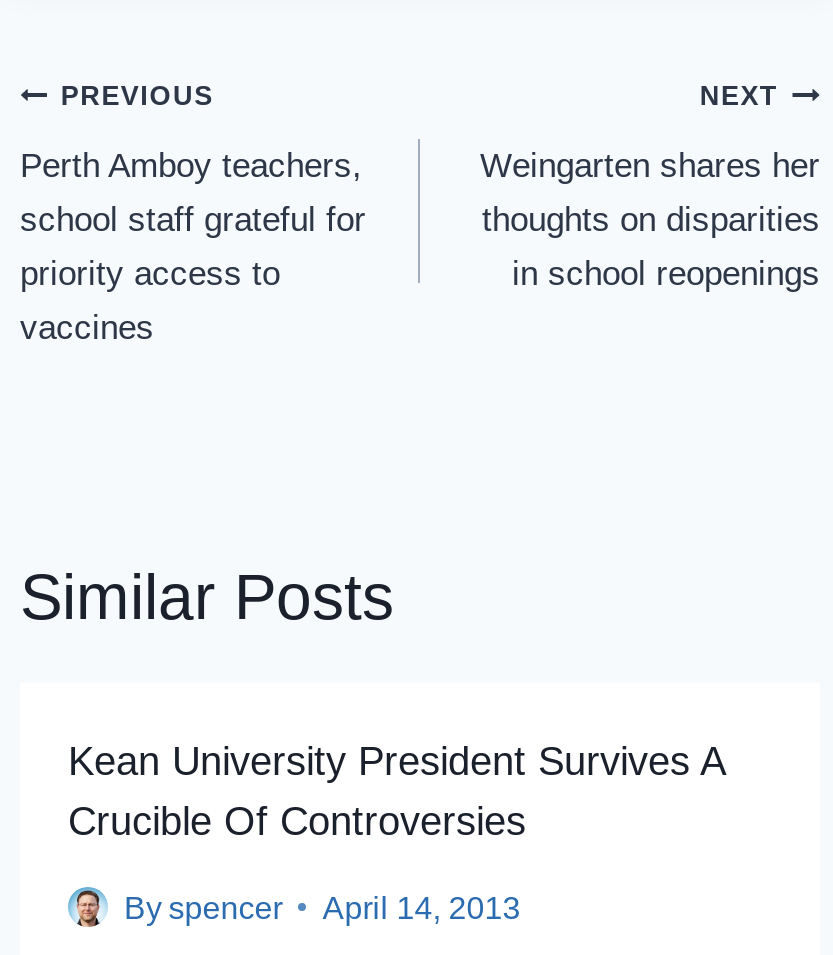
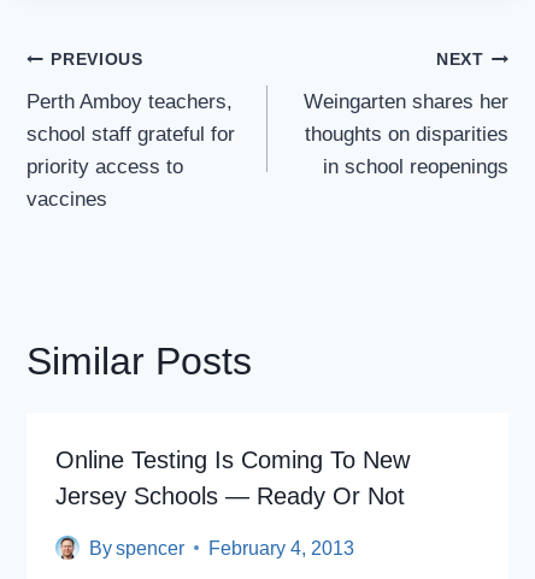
- Kean University President Survives A
- Crucible Of Controversies
+ Online Testing Is Coming To New
+ Jersey Schools — Ready Or Not

- By spencer April 14, 2013
+ By spencer February 4, 2013
